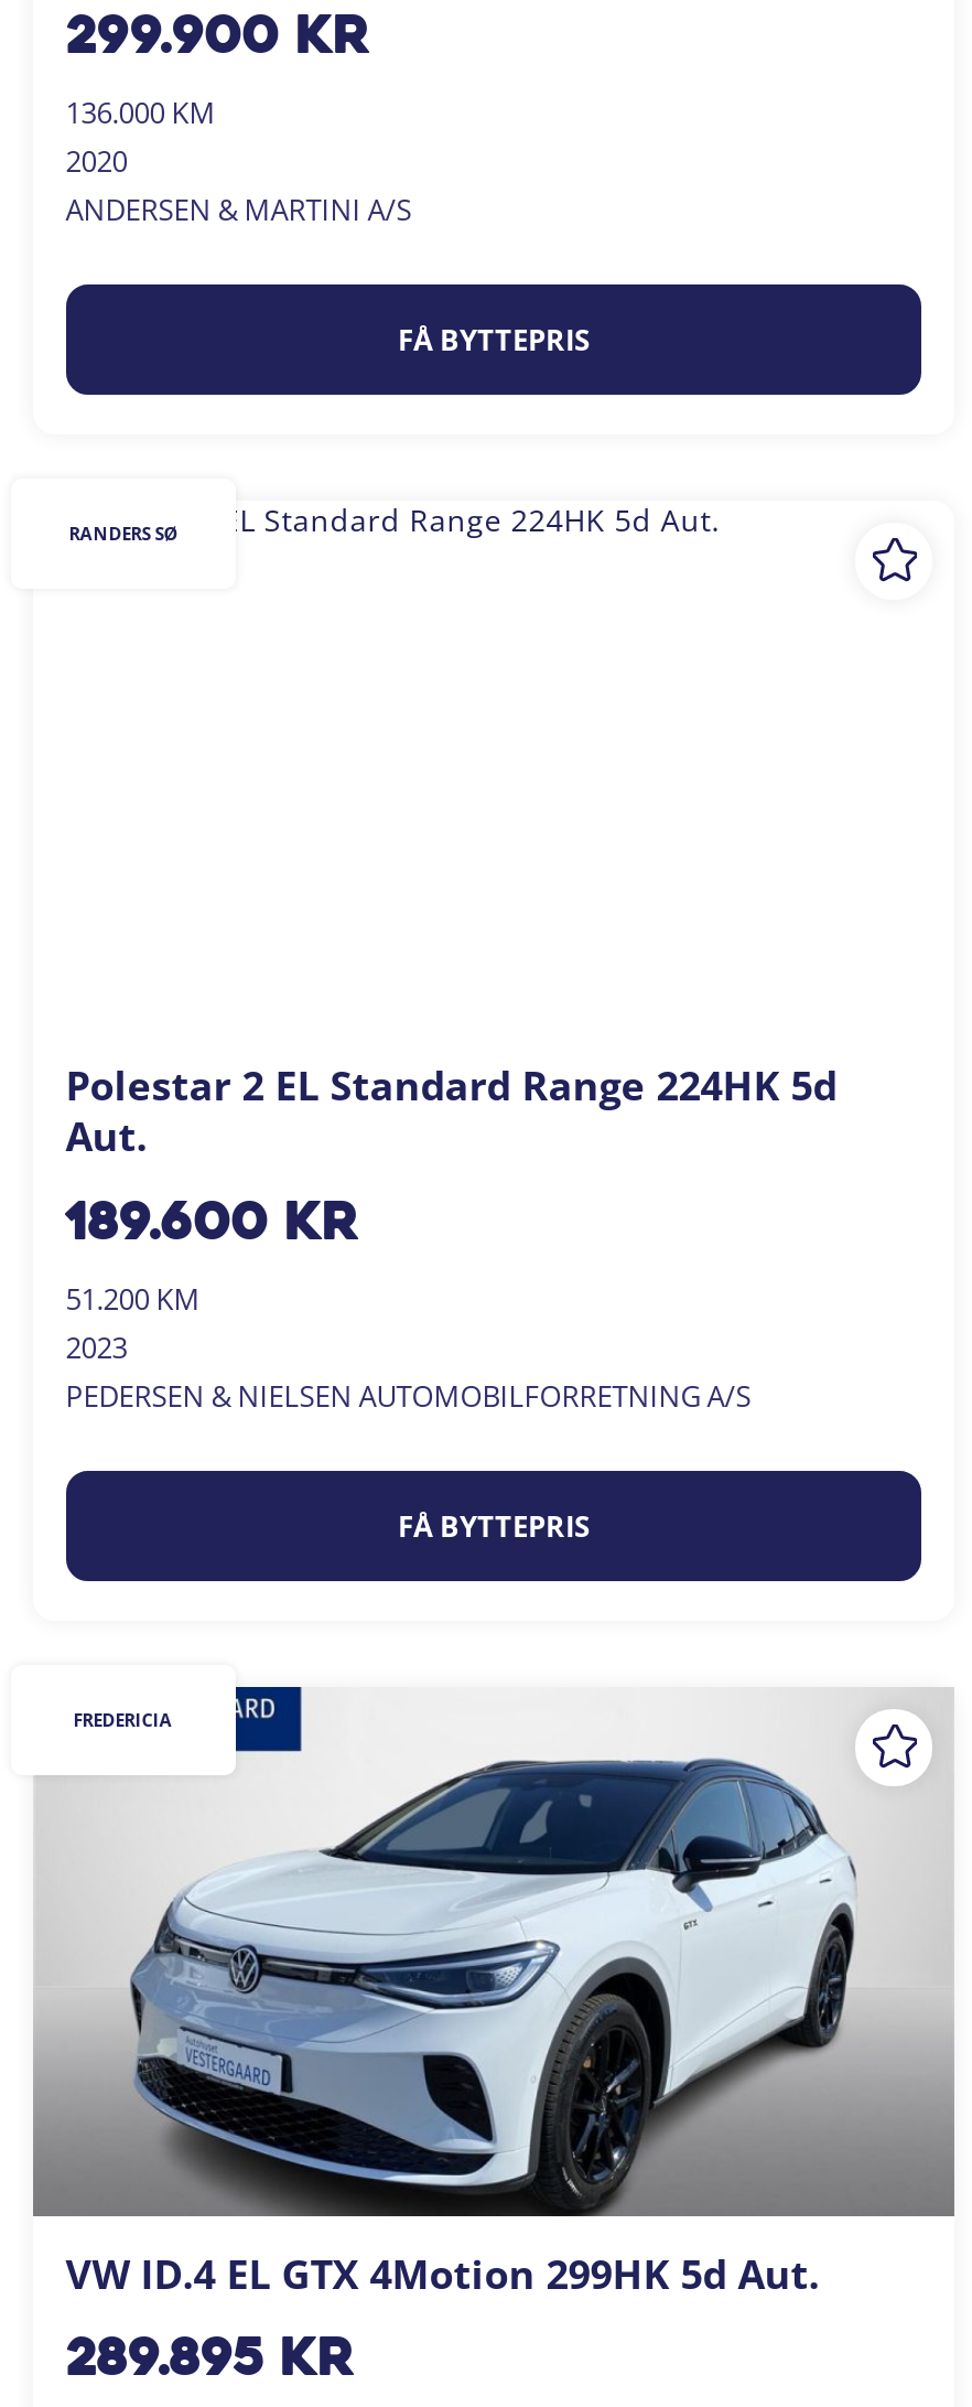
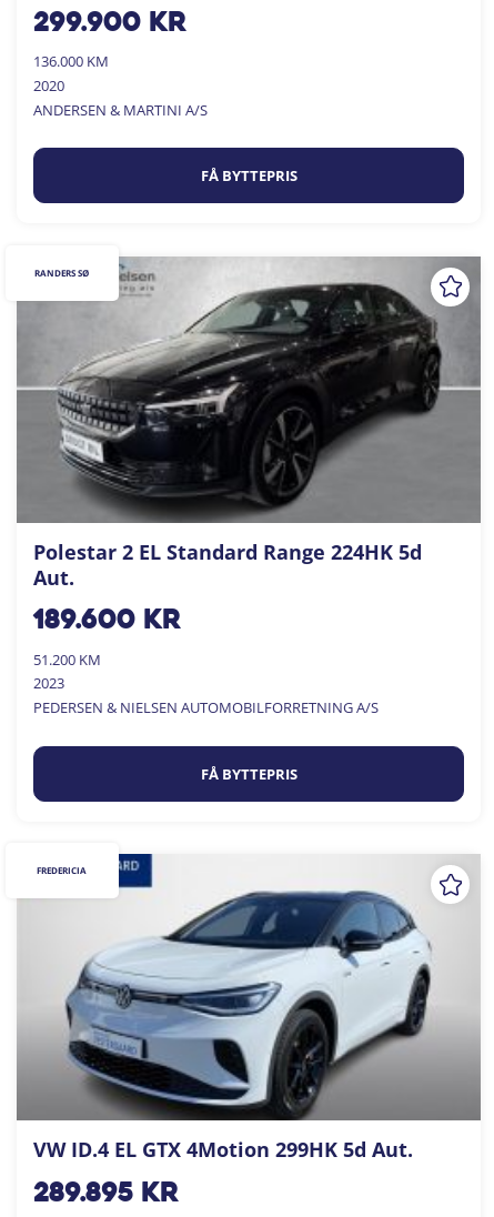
+ [image]
